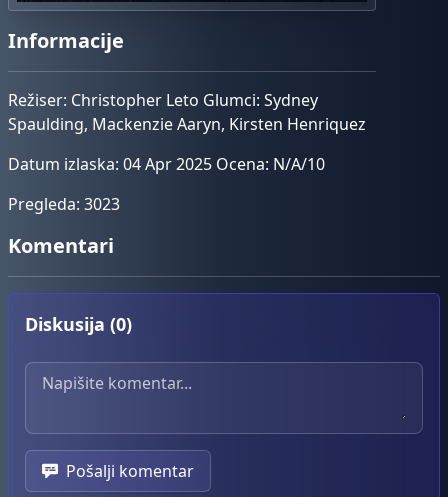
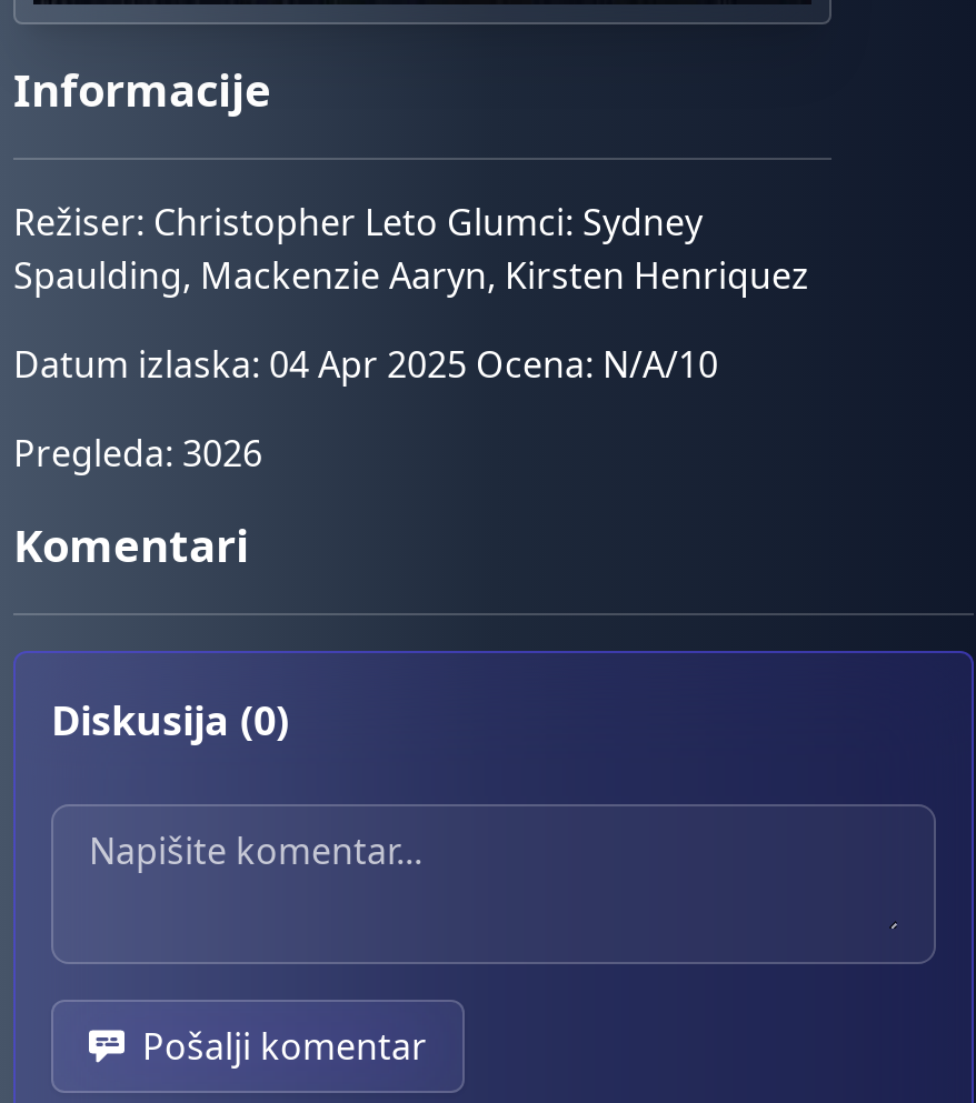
- Pregleda: 3023
+ Pregleda: 3026
